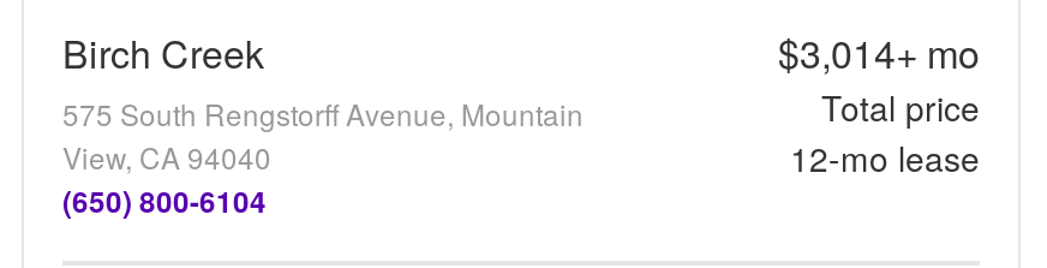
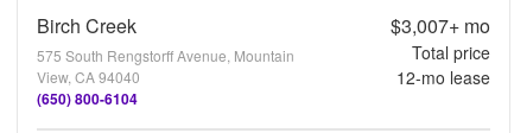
- $3,014+ mo
+ $3,007+ mo
